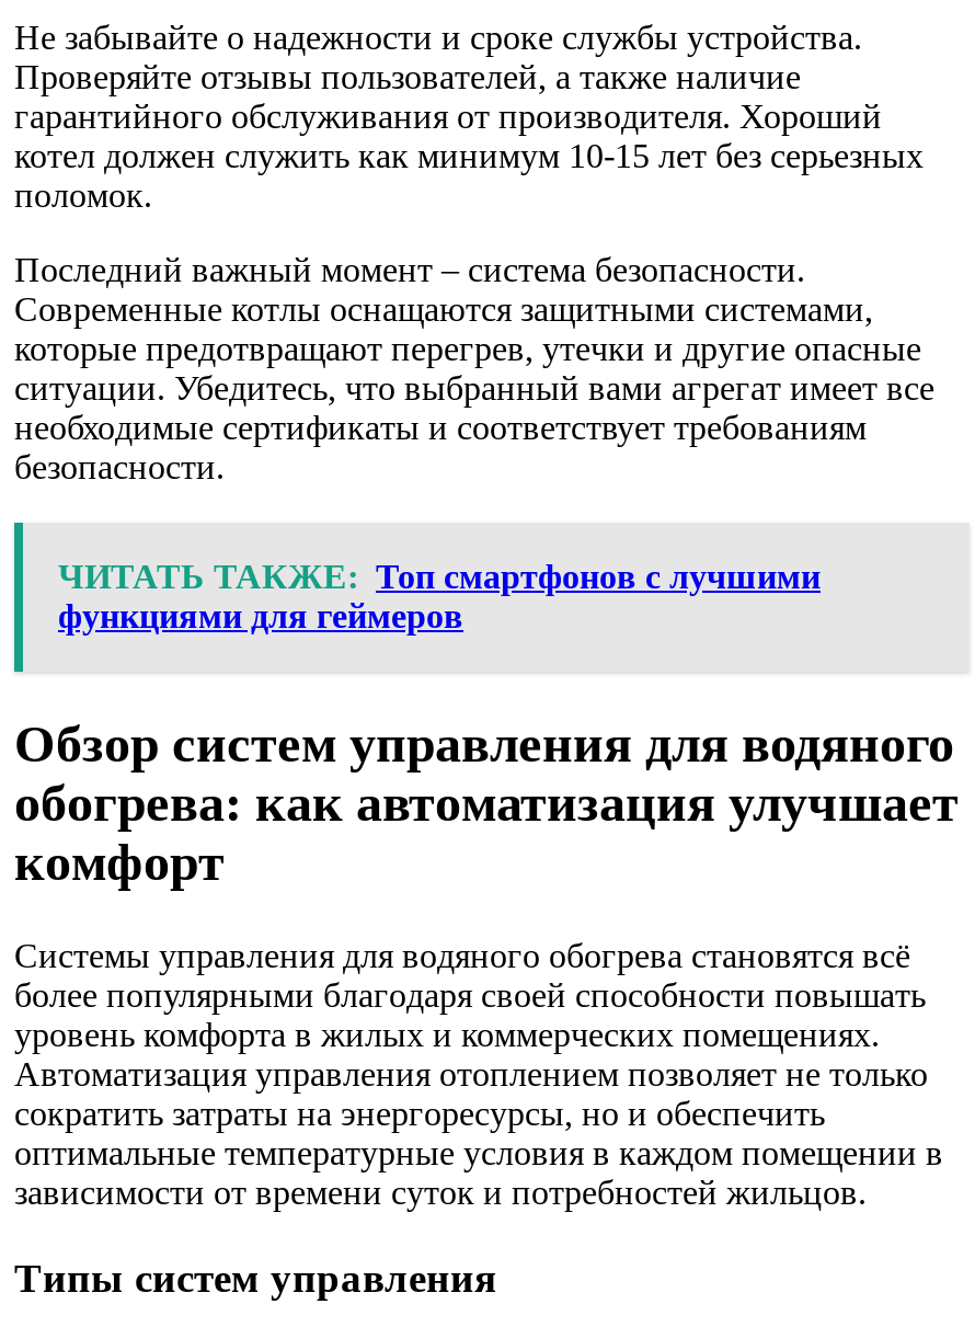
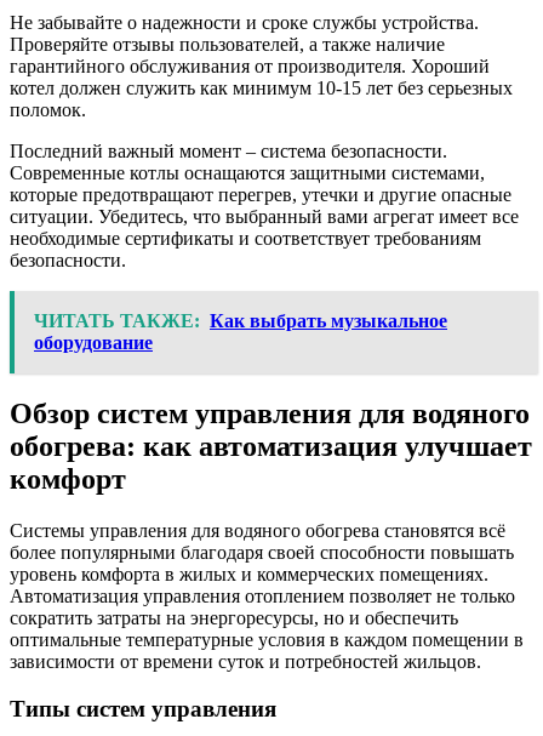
- ЧИТАТЬ ТАКЖЕ: Топ смартфонов с лучшими
- функциями для геймеров
+ ЧИТАТЬ ТАКЖЕ: Как выбрать музыкальное
+ оборудование
